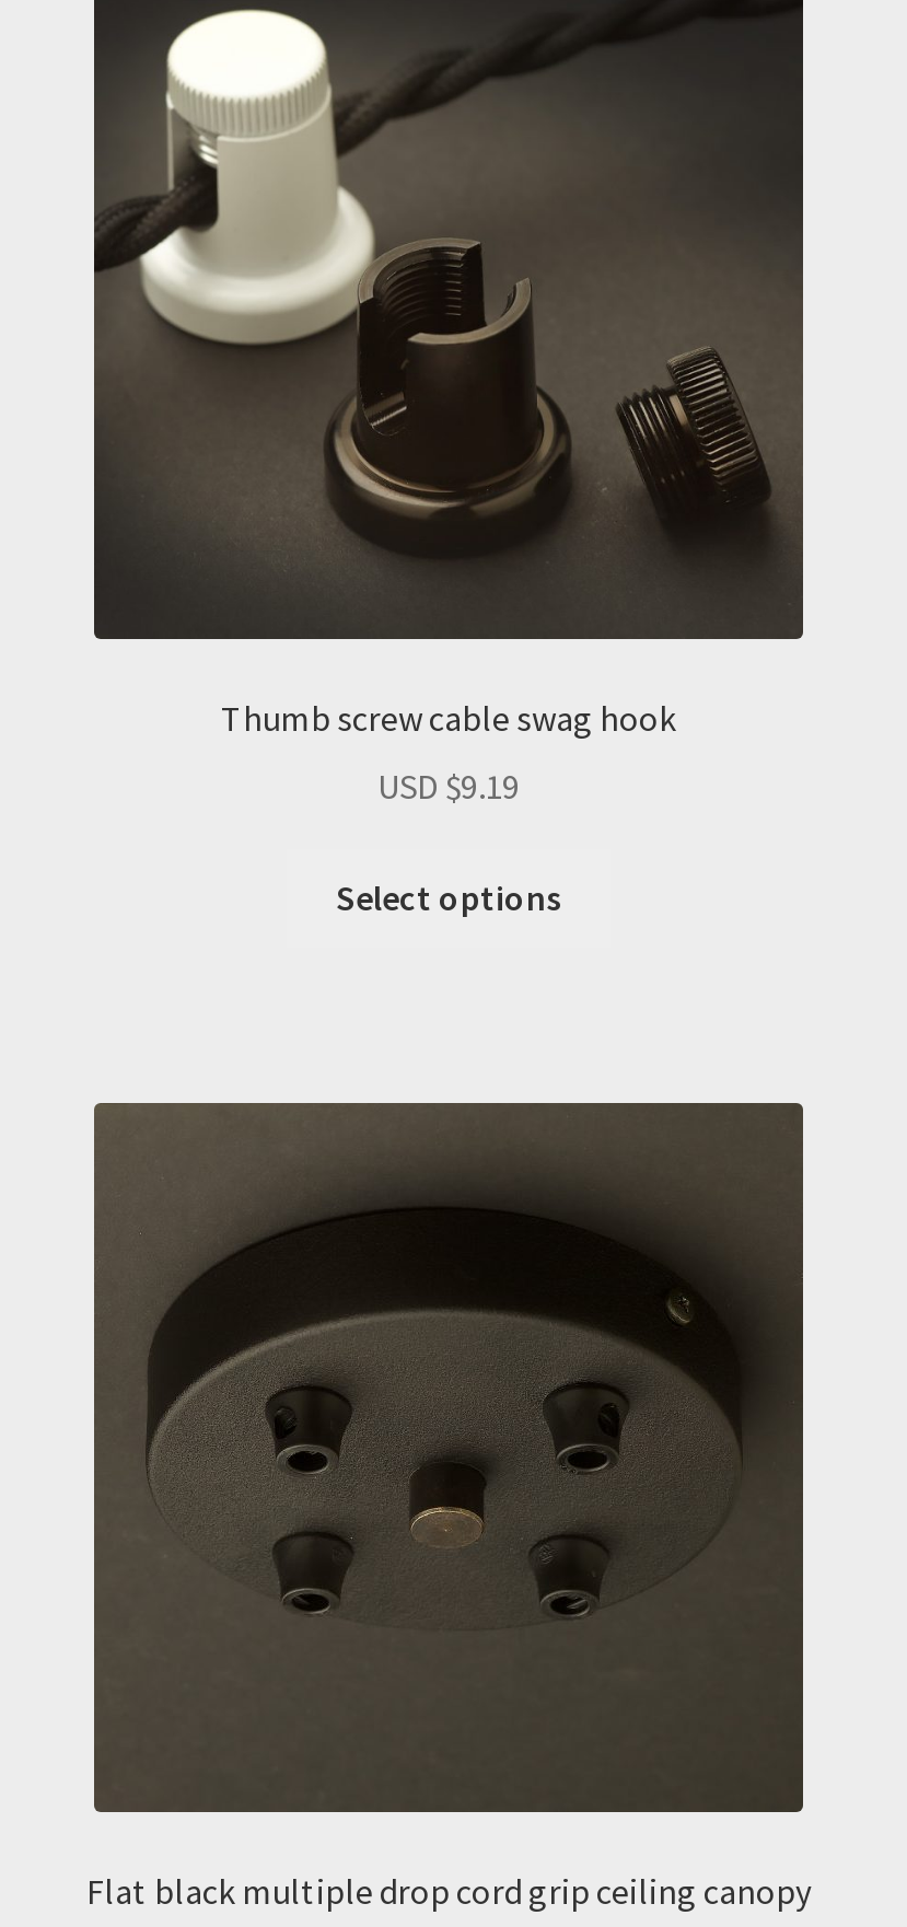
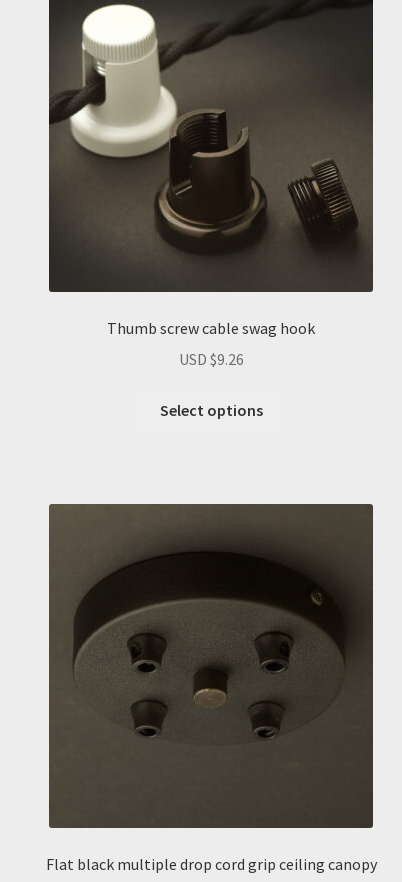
- USD $9.19
+ USD $9.26
